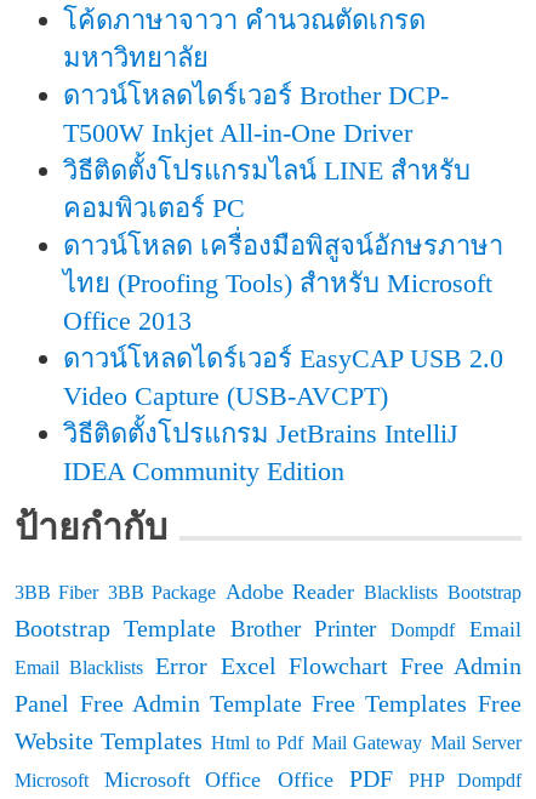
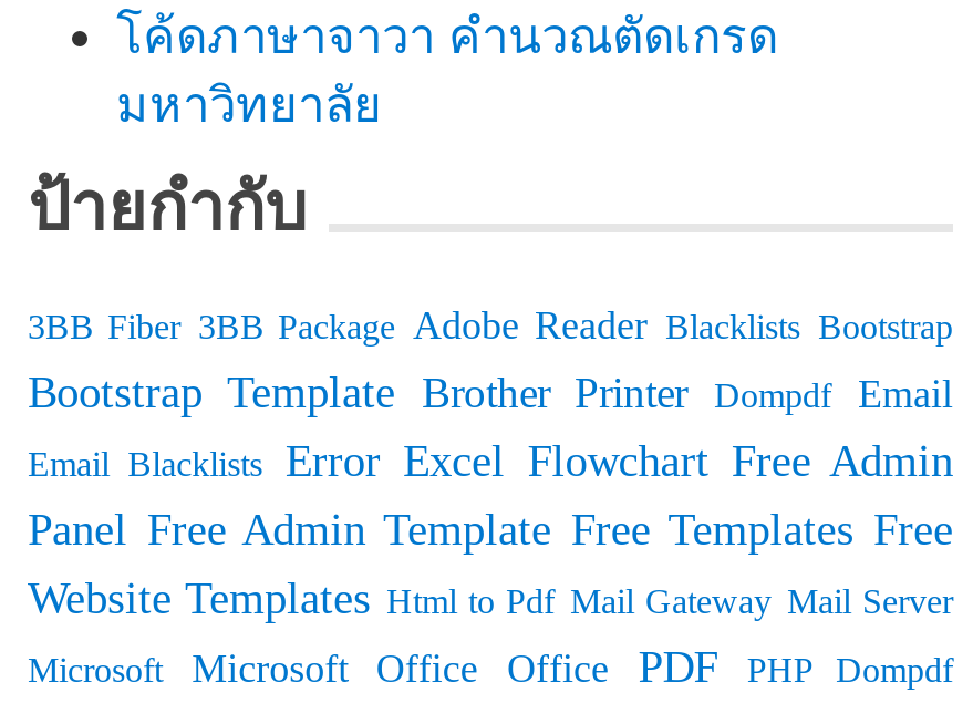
- ดาวน์โหลดไดร์เวอร์ Brother DCP-
- T500W Inkjet All-in-One Driver
- วิธีติดตั้งโปรแกรมไลน์ LINE สำหรับ
- คอมพิวเตอร์ PC
- ดาวน์โหลด เครื่องมือพิสูจน์อักษรภาษา
- ไทย (Proofing Tools) สำหรับ Microsoft
- Office 2013
- ดาวน์โหลดไดร์เวอร์ EasyCAP USB 2.0
- Video Capture (USB-AVCPT)
- วิธีติดตั้งโปรแกรม JetBrains IntelliJ
- IDEA Community Edition
